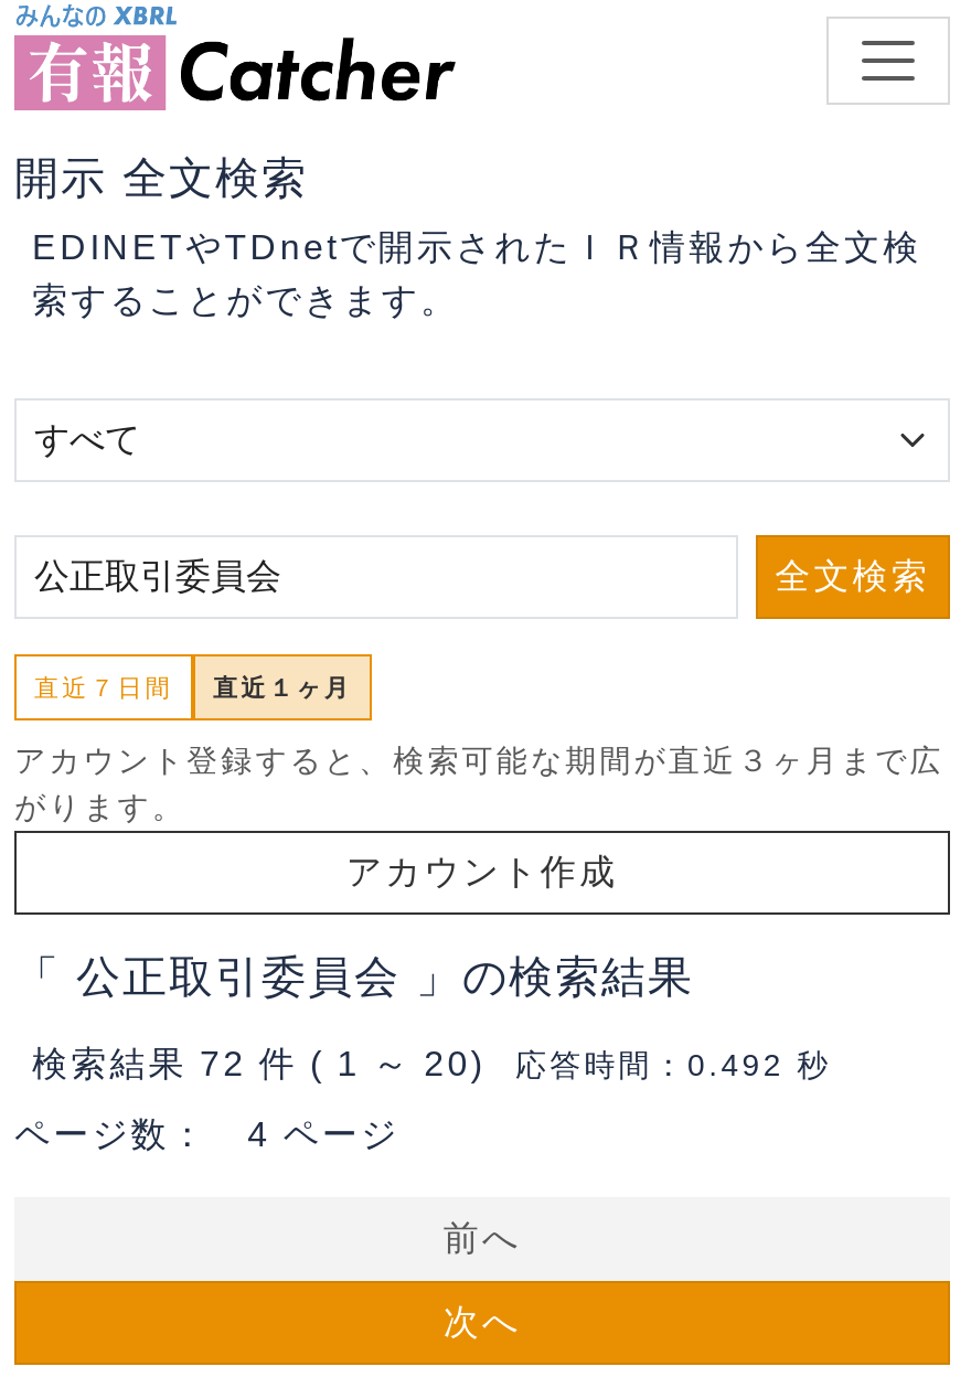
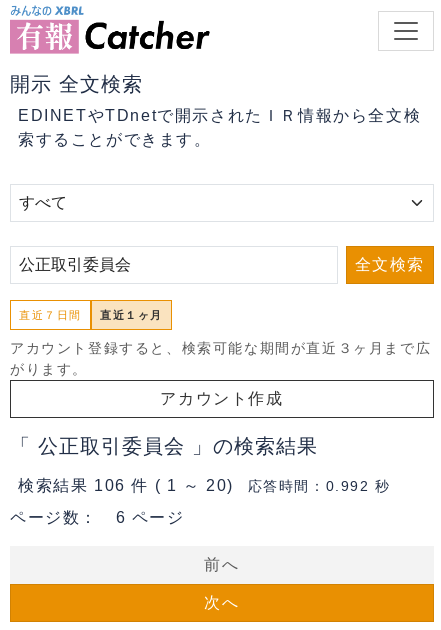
- 検索結果 72 件 ( 1 ～ 20) 応答時間：0.492 秒
+ 検索結果 106 件 ( 1 ～ 20) 応答時間：0.992 秒

- ページ数： 4 ページ
+ ページ数： 6 ページ
